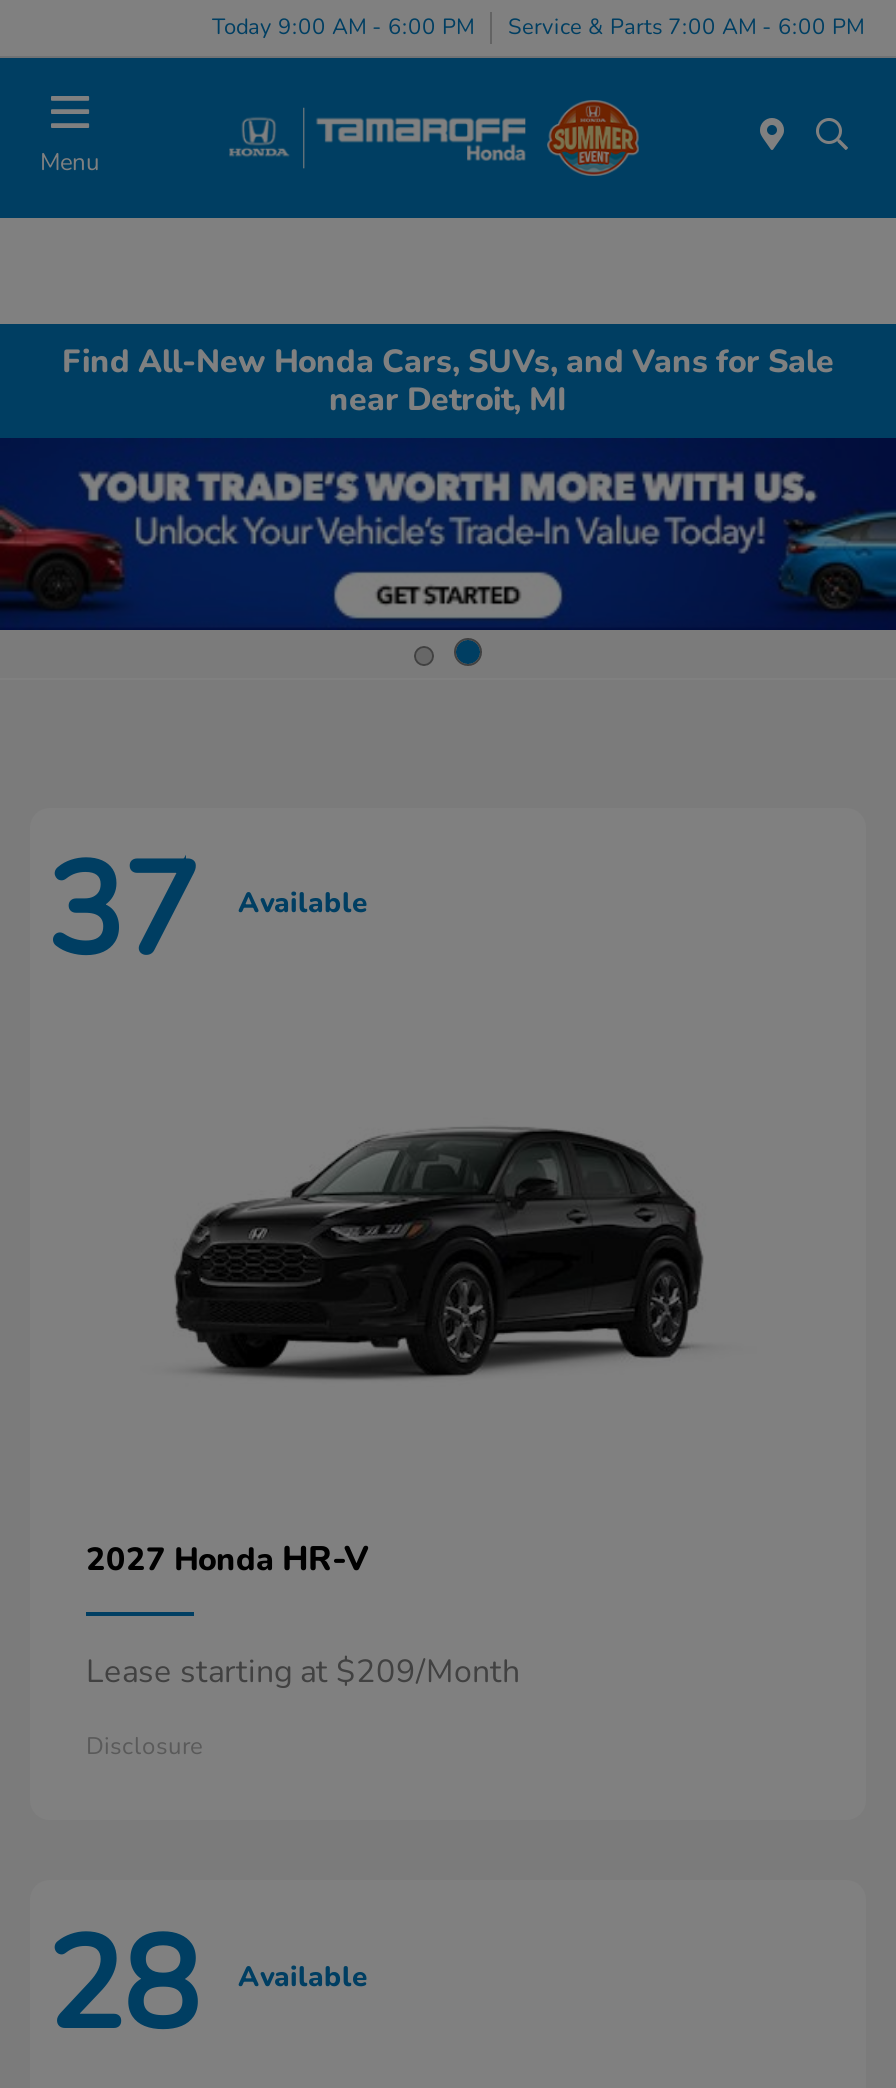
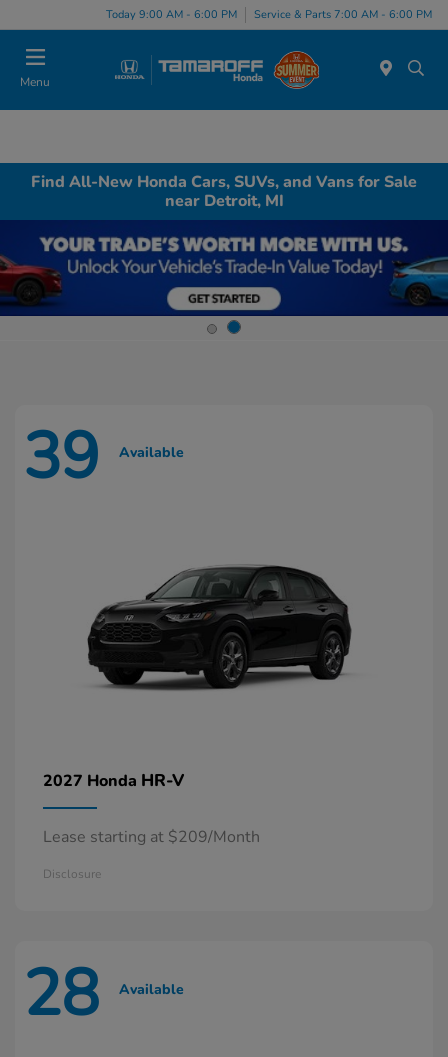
- 37 Available
+ 39 Available
